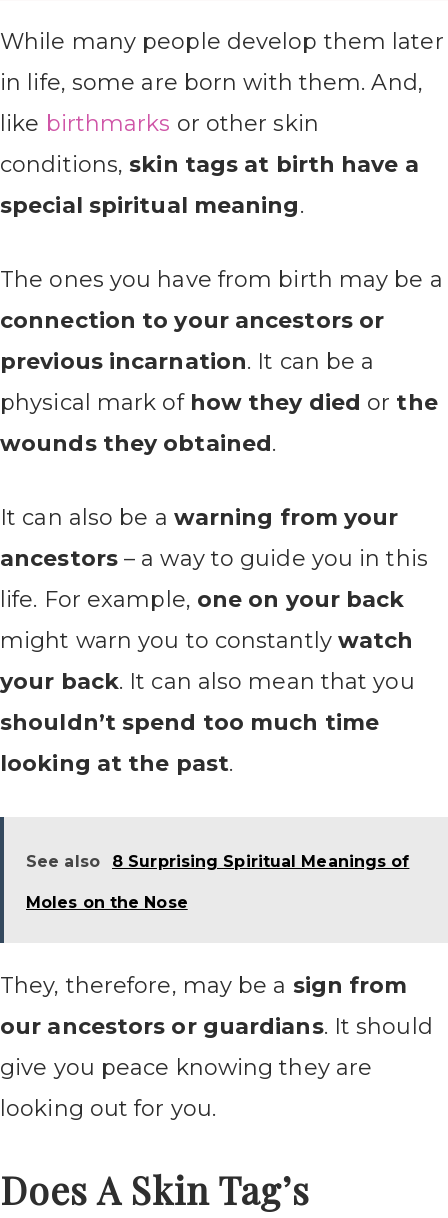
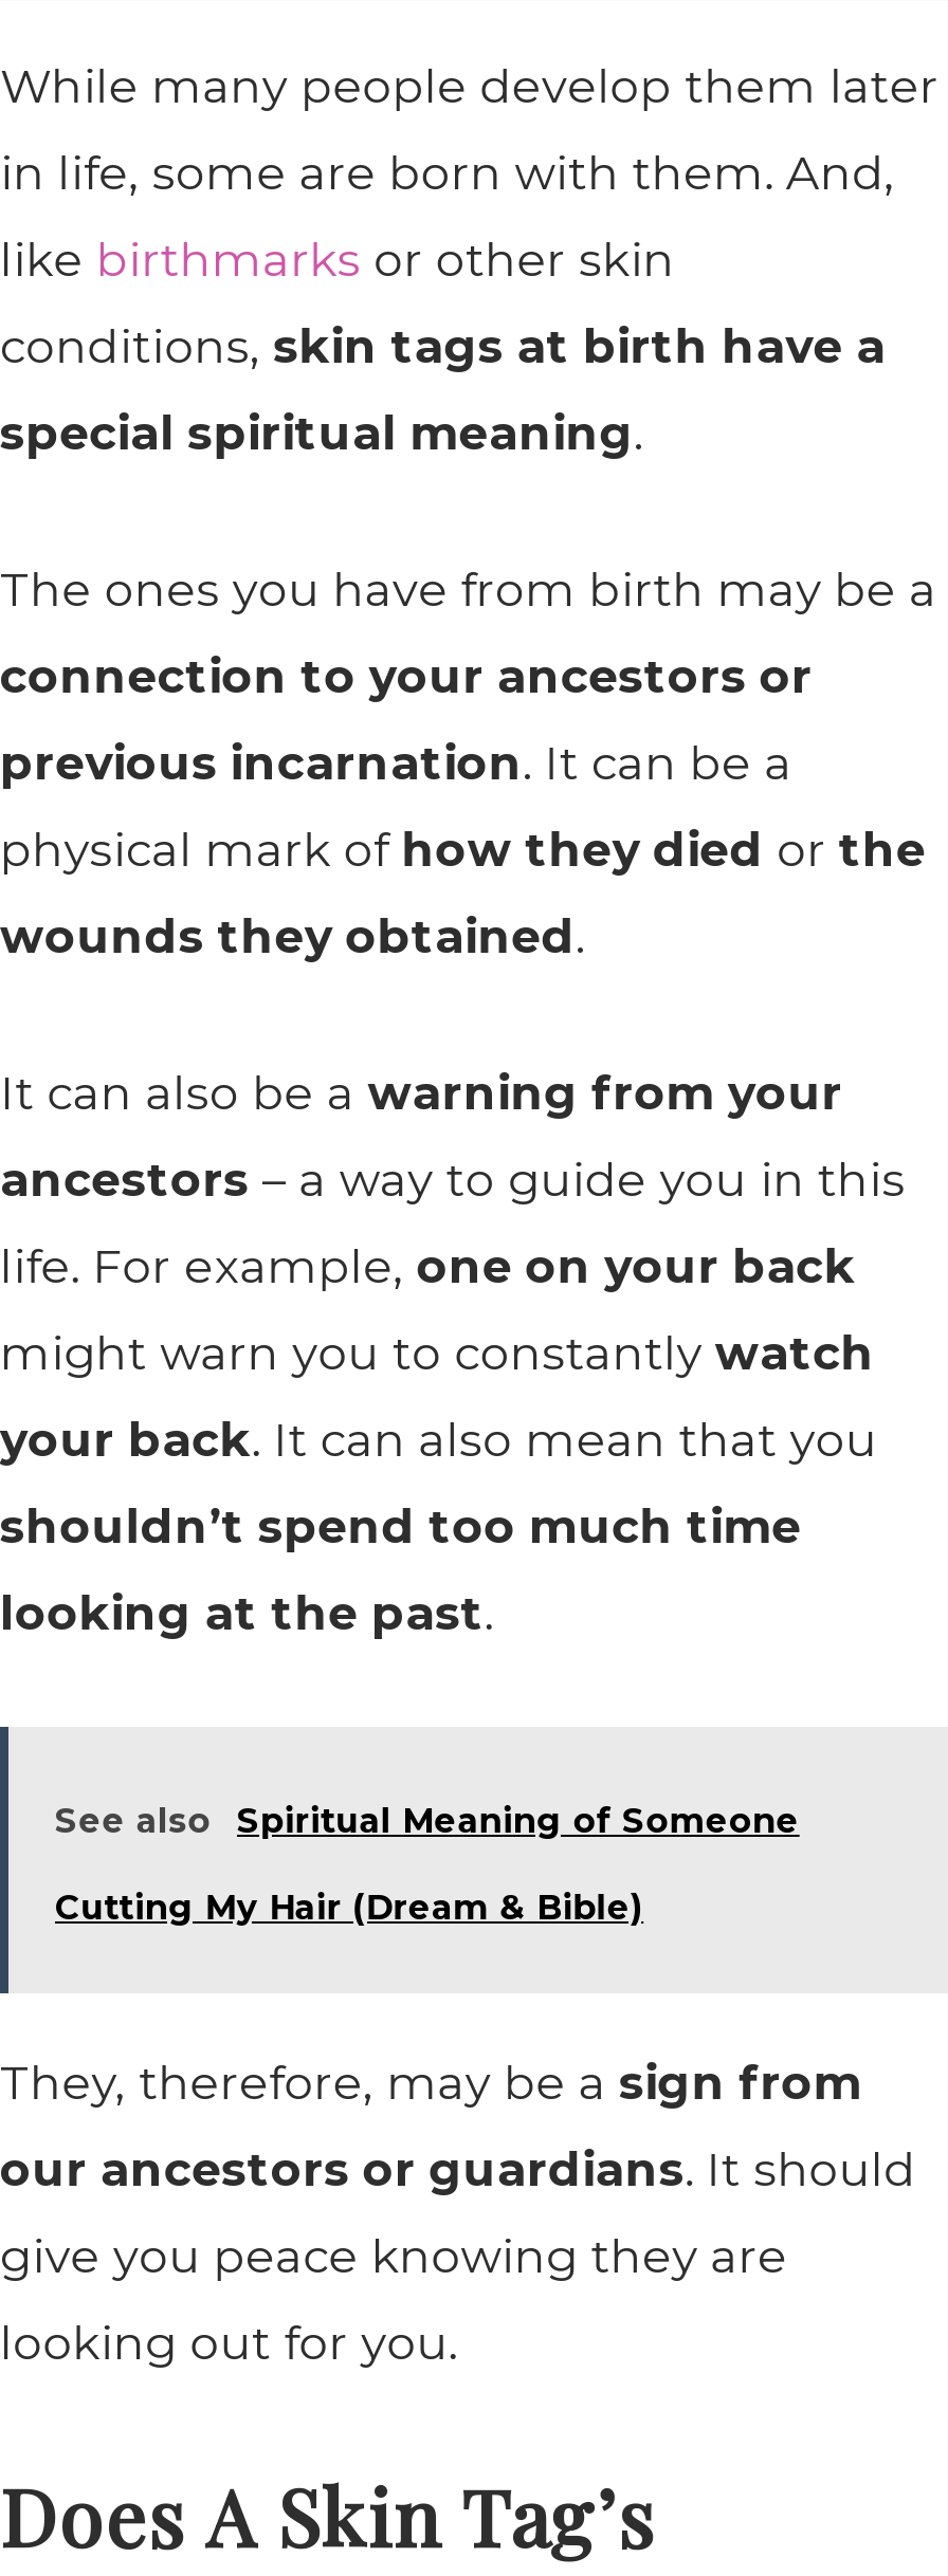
- 8 Surprising Spiritual Meanings of
+ Spiritual Meaning of Someone

- Moles on the Nose
+ Cutting My Hair (Dream & Bible)
